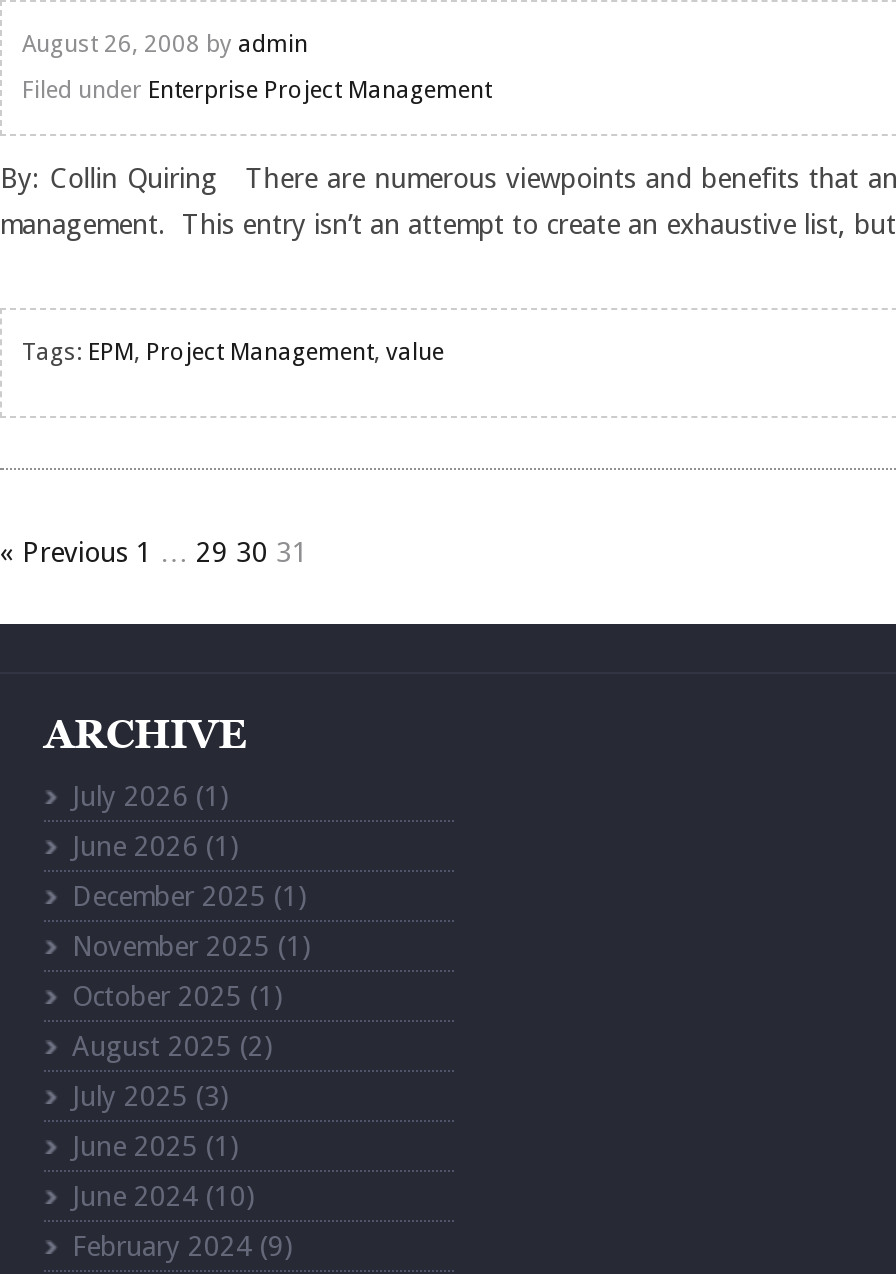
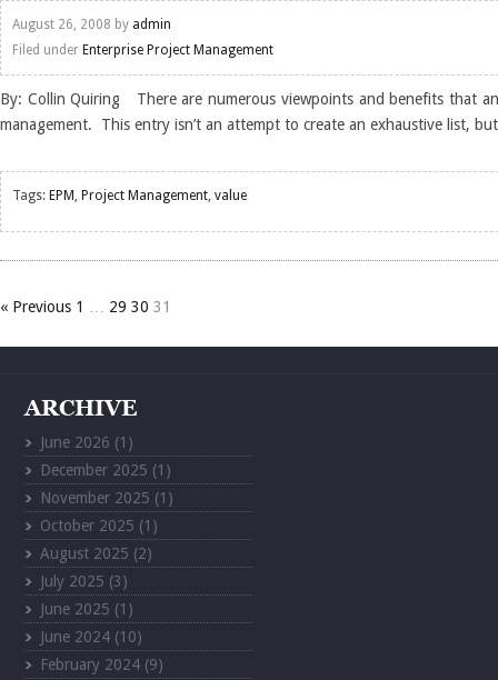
- July 2026 (1)
